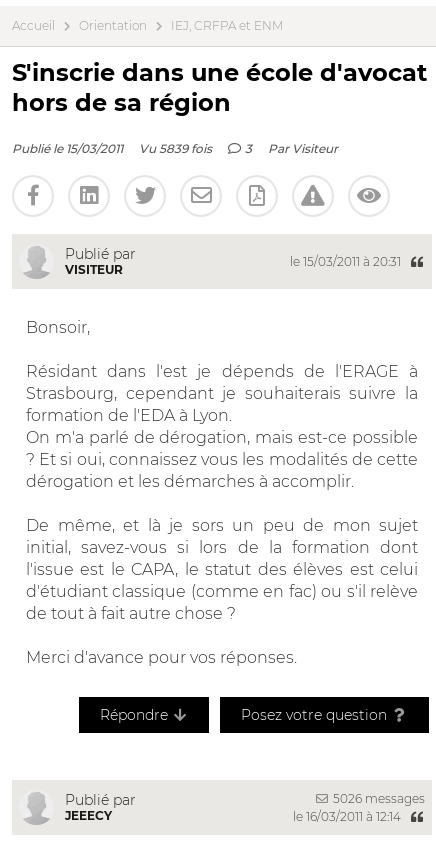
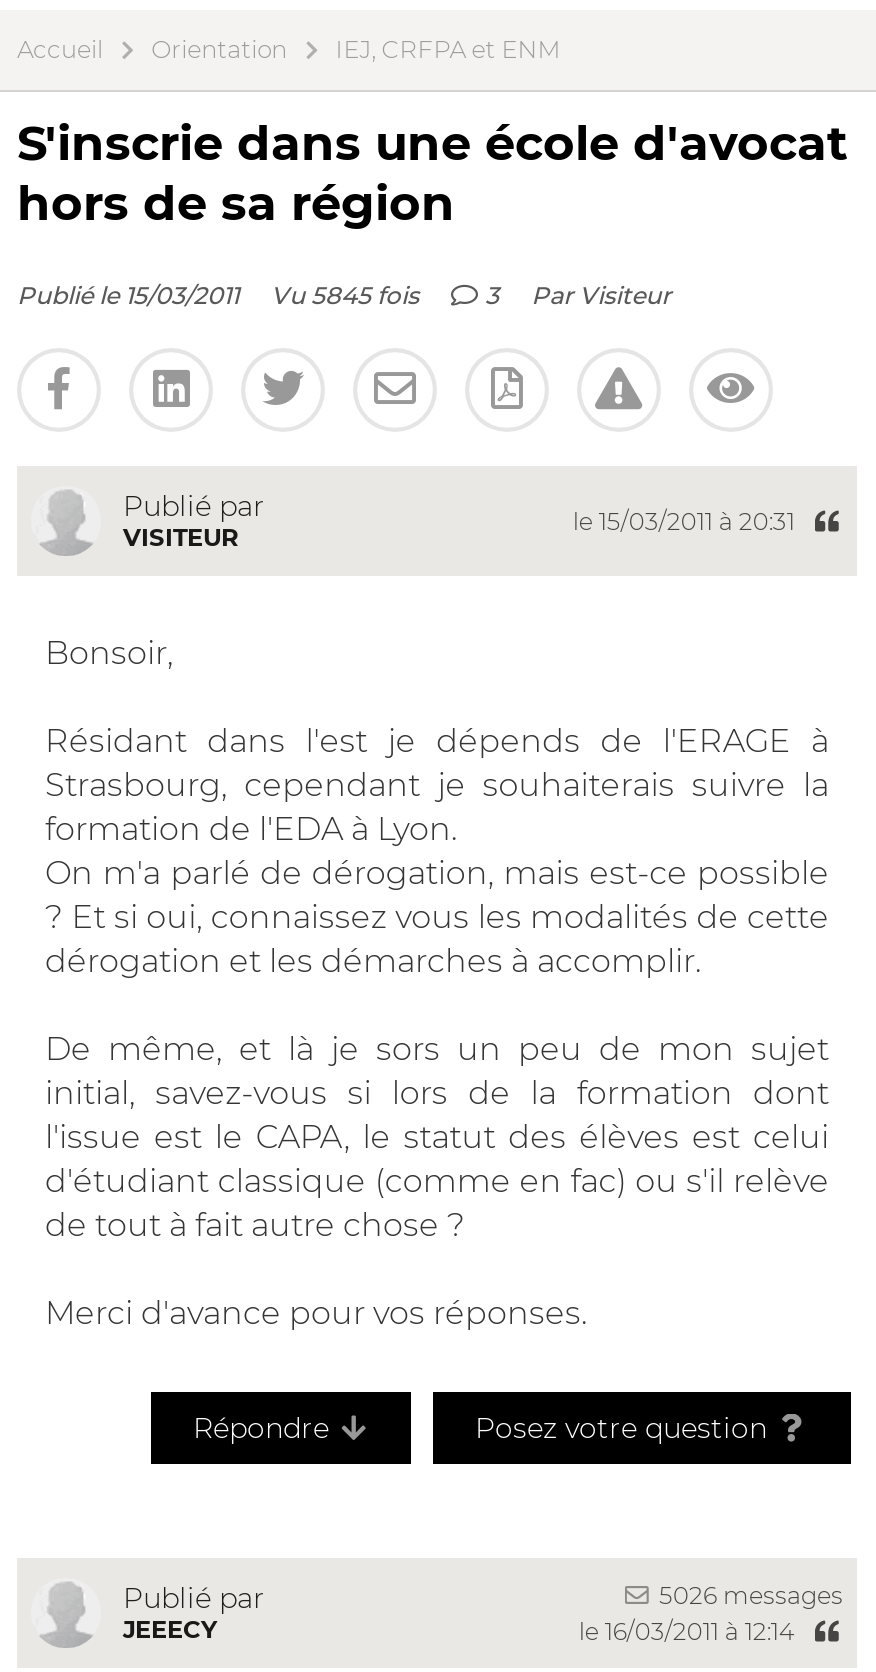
- Publié le 15/03/2011 Vu 5839 fois
+ Publié le 15/03/2011 Vu 5845 fois
